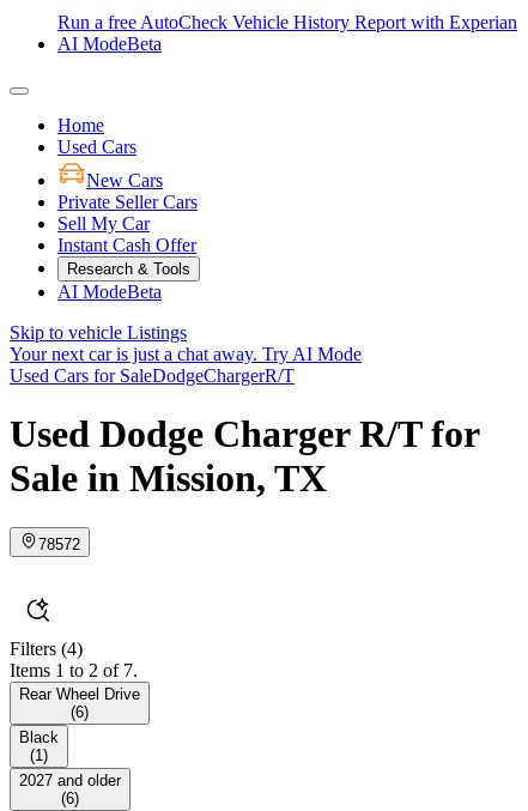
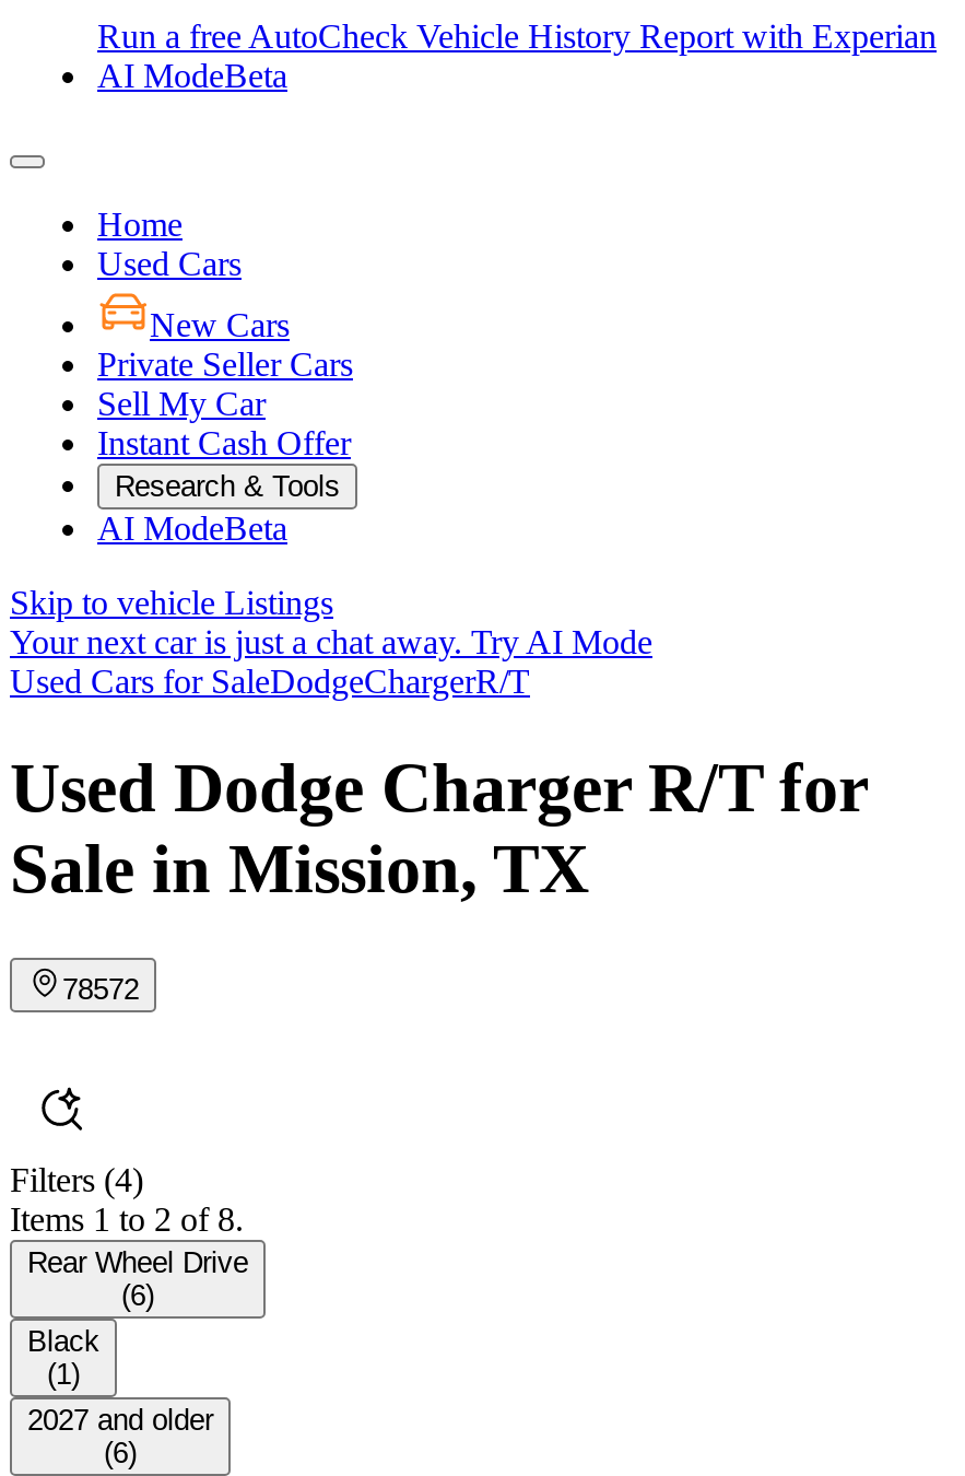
- Items 1 to 2 of 7.
+ Items 1 to 2 of 8.
